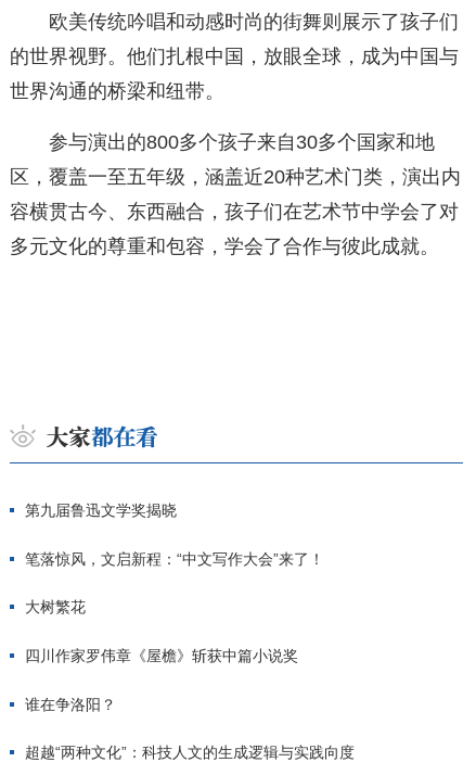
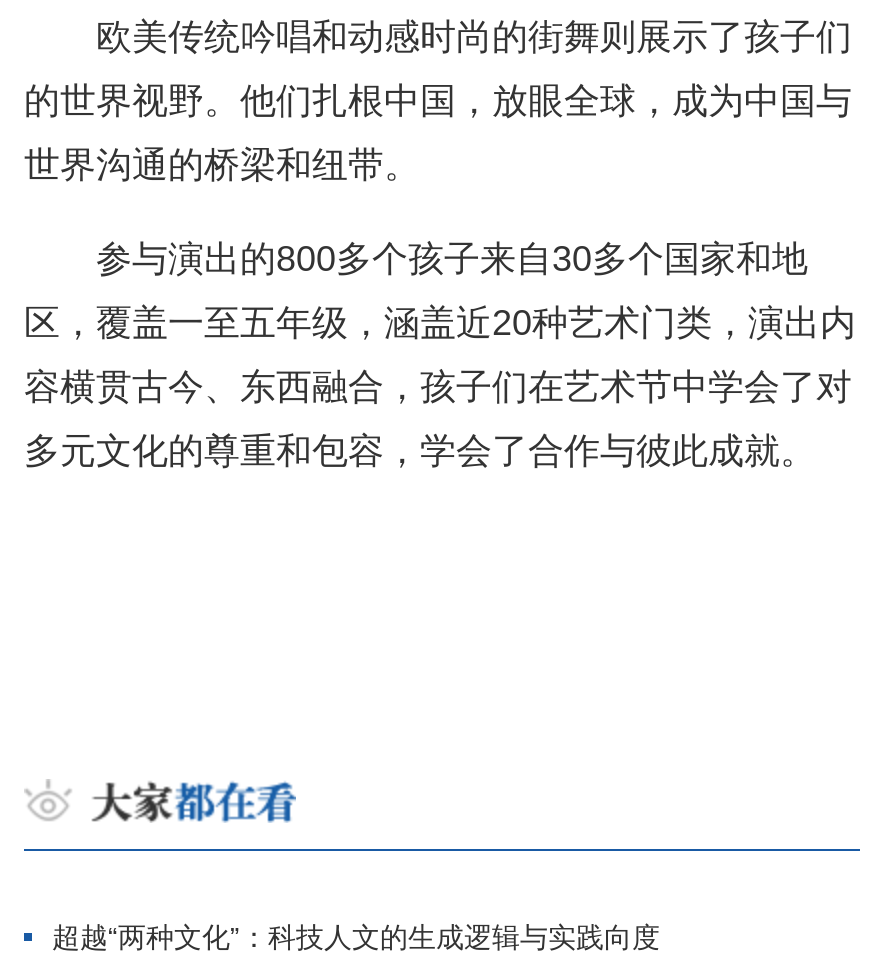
- 第九届鲁迅文学奖揭晓
- 笔落惊风，文启新程：“中文写作大会”来了！
- 大树繁花
- 四川作家罗伟章《屋檐》斩获中篇小说奖
- 谁在争洛阳？
